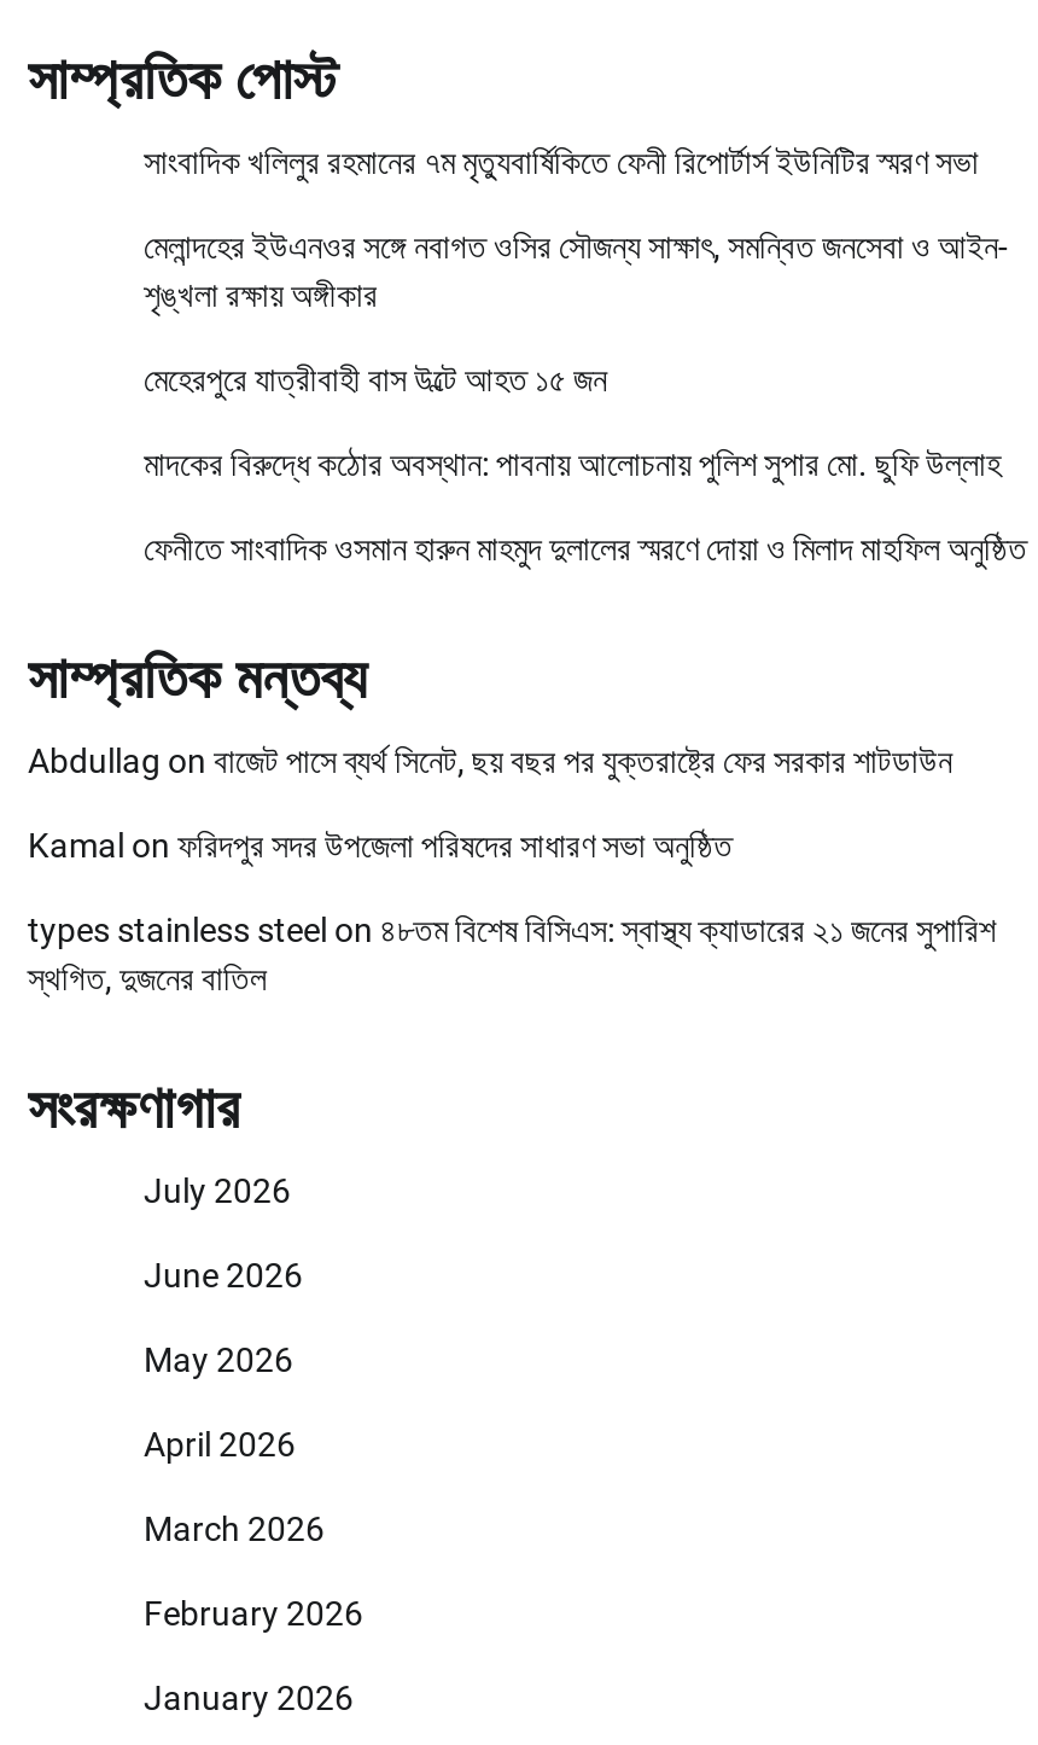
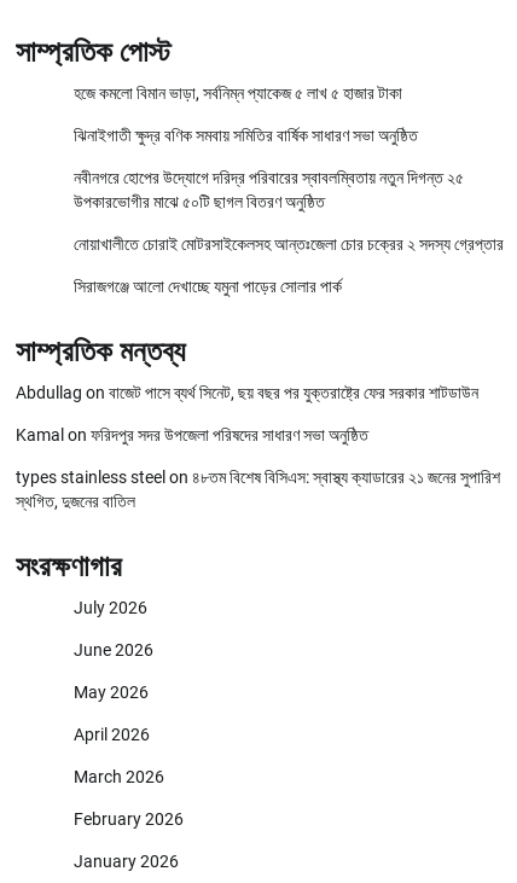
- সাংবাদিক খলিলুর রহমানের ৭ম মৃত্যুবার্ষিকিতে ফেনী রিপোর্টার্স ইউনিটির স্মরণ সভা
+ হজে কমলো বিমান ভাড়া, সর্বনিম্ন প্যাকেজ ৫ লাখ ৫ হাজার টাকা

- মেলান্দহের ইউএনওর সঙ্গে নবাগত ওসির সৌজন্য সাক্ষাৎ, সমন্বিত জনসেবা ও আইন-
- শৃঙ্খলা রক্ষায় অঙ্গীকার
+ ঝিনাইগাতী ক্ষুদ্র বণিক সমবায় সমিতির বার্ষিক সাধারণ সভা অনুষ্ঠিত

- মেহেরপুরে যাত্রীবাহী বাস উল্টে আহত ১৫ জন
+ নবীনগরে হোপের উদ্যোগে দরিদ্র পরিবারের স্বাবলম্বিতায় নতুন দিগন্ত ২৫
+ উপকারভোগীর মাঝে ৫০টি ছাগল বিতরণ অনুষ্ঠিত

- মাদকের বিরুদ্ধে কঠোর অবস্থান: পাবনায় আলোচনায় পুলিশ সুপার মো. ছুফি উল্লাহ
+ নোয়াখালীতে চোরাই মোটরসাইকেলসহ আন্তঃজেলা চোর চক্রের ২ সদস্য গ্রেপ্তার

- ফেনীতে সাংবাদিক ওসমান হারুন মাহমুদ দুলালের স্মরণে দোয়া ও মিলাদ মাহফিল অনুষ্ঠিত
+ সিরাজগঞ্জে আলো দেখাচ্ছে যমুনা পাড়ের সোলার পার্ক
